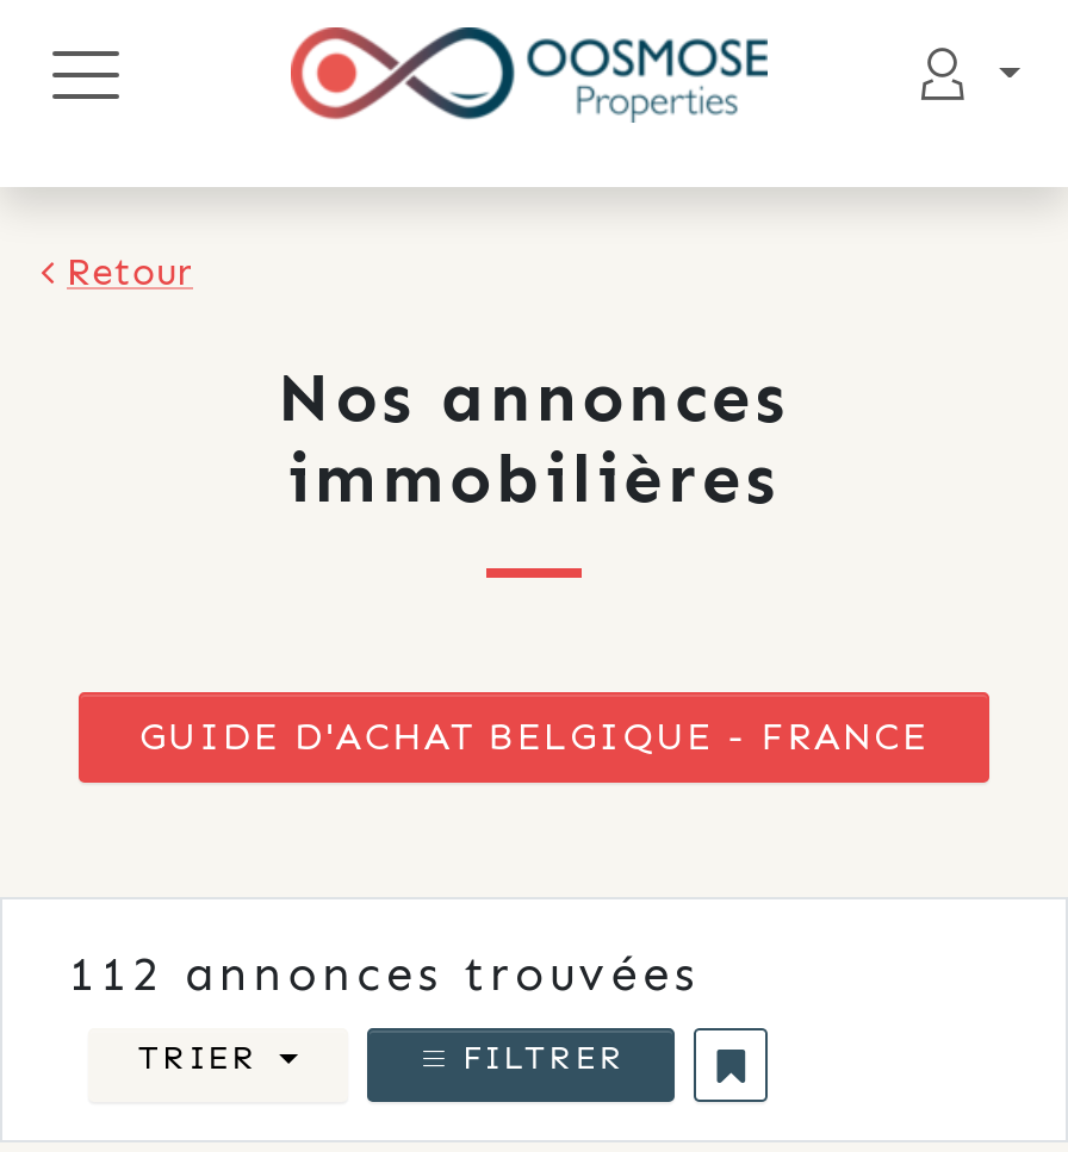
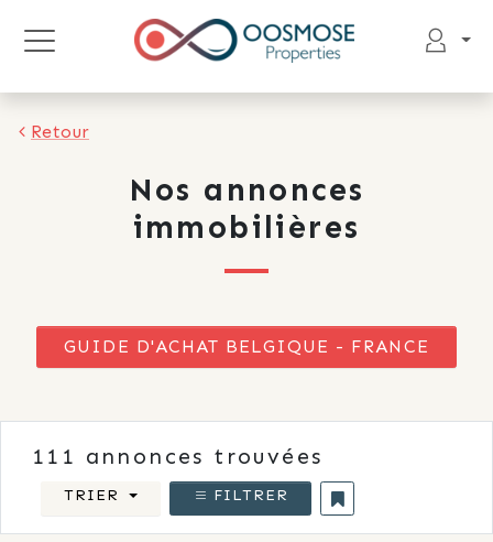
- 112 annonces trouvées
+ 111 annonces trouvées
